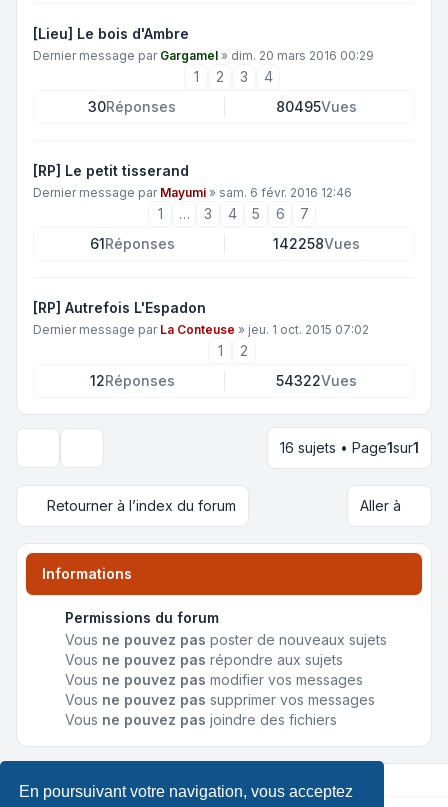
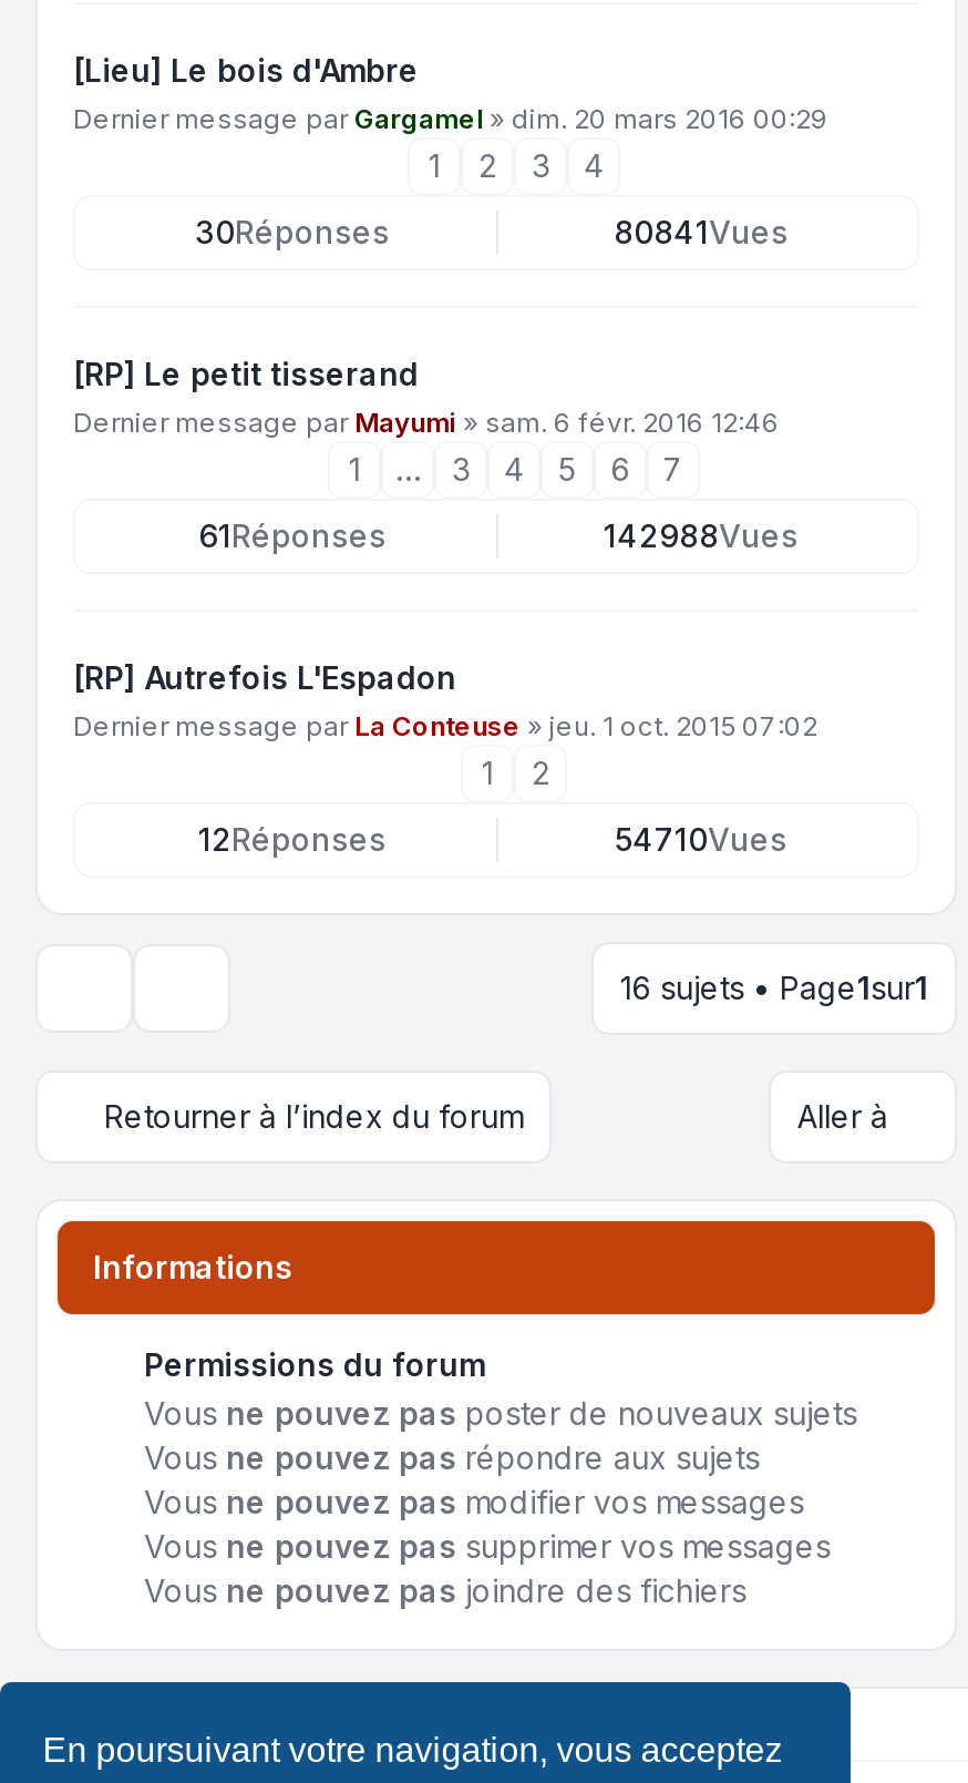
- 80495Vues
+ 80841Vues

- 142258Vues
+ 142988Vues

- 54322Vues
+ 54710Vues
